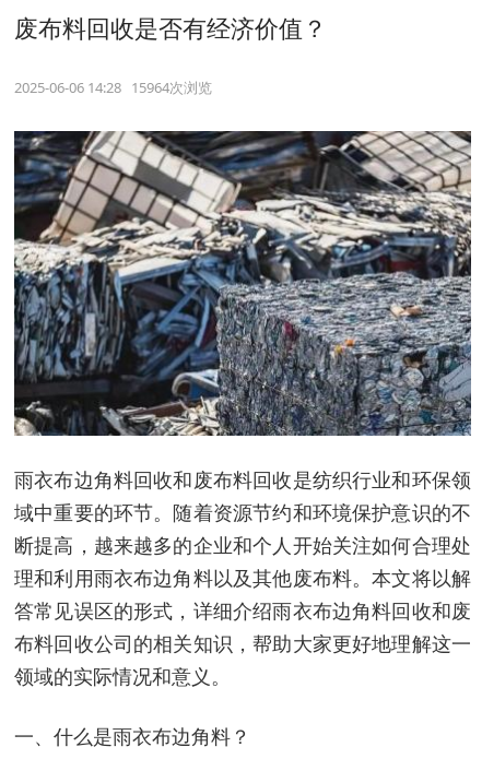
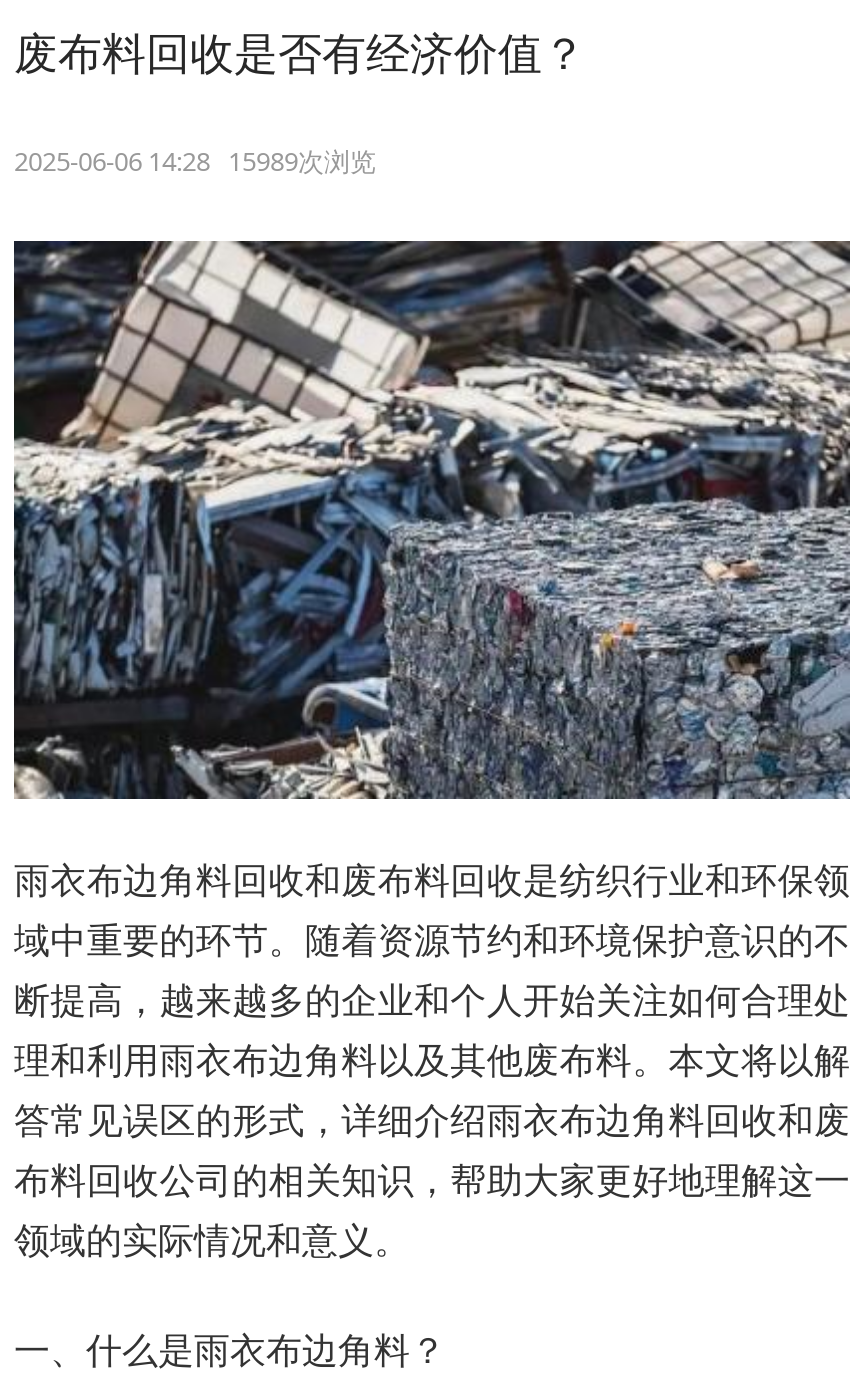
- 2025-06-06 14:28 15964次浏览
+ 2025-06-06 14:28 15989次浏览
